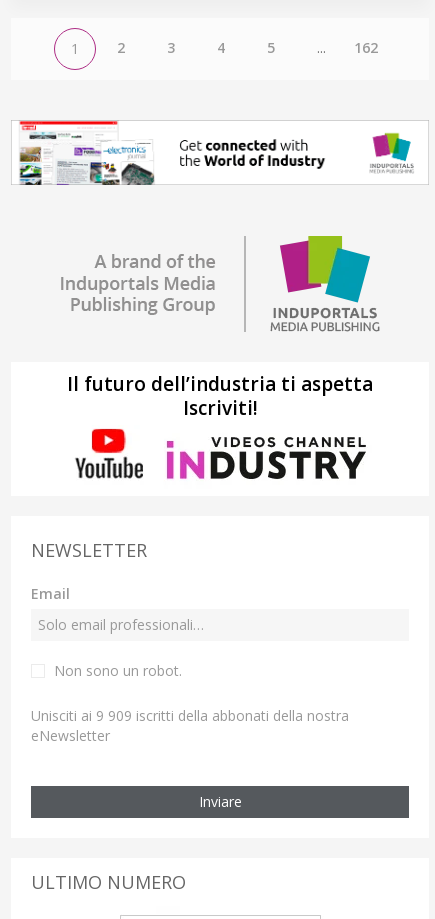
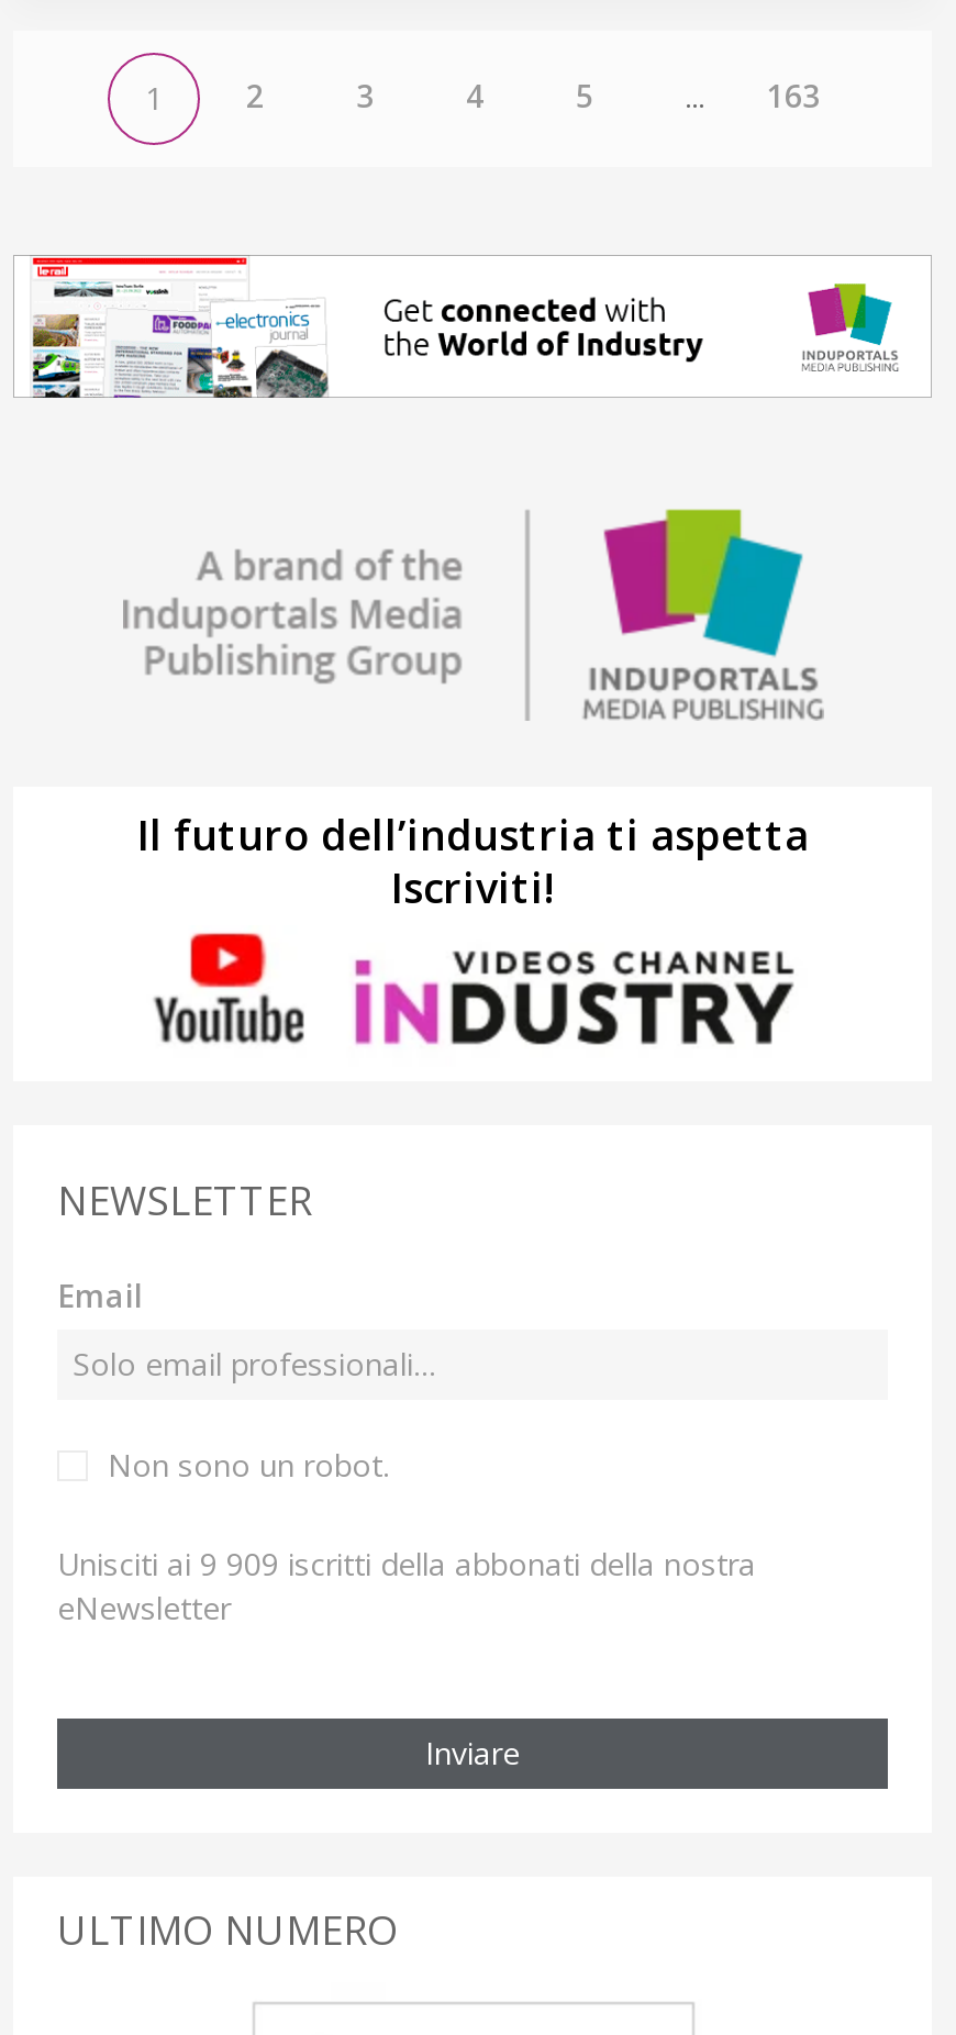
- 162
+ 163
